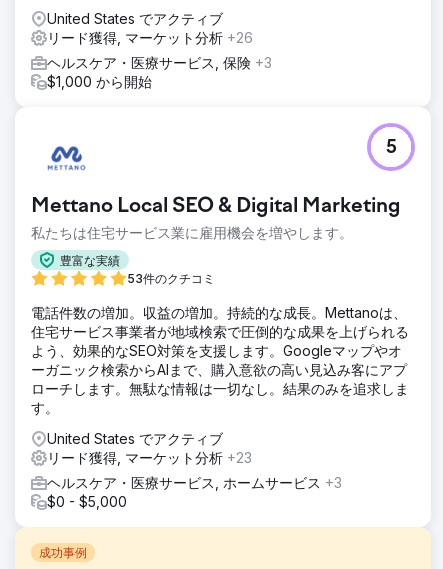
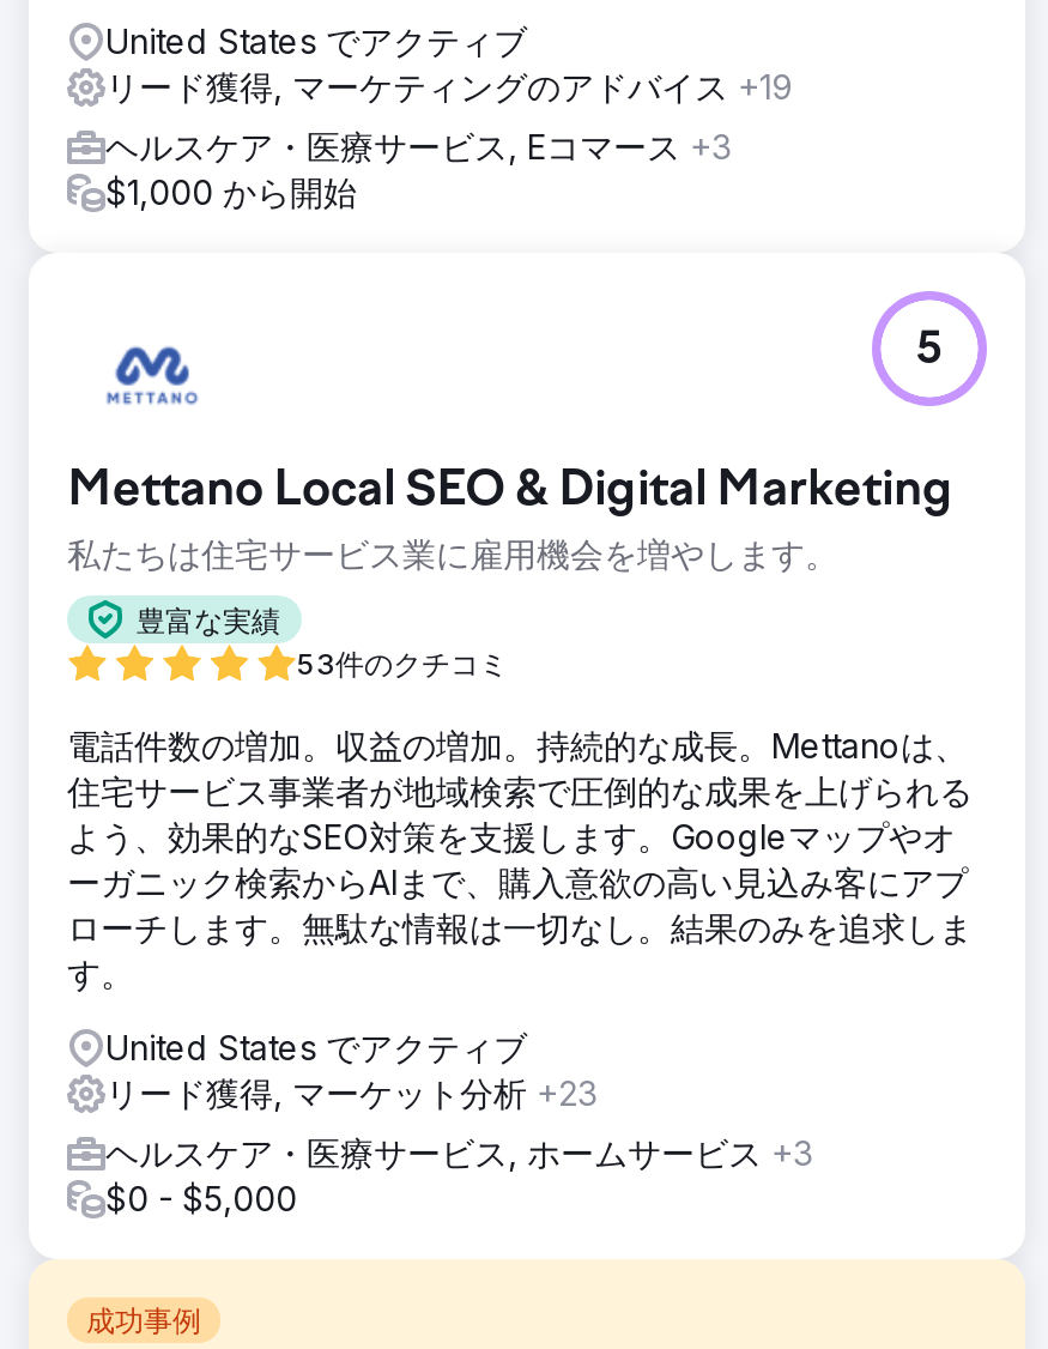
- リード獲得, マーケット分析+26
+ リード獲得, マーケティングのアドバイス+19

- ヘルスケア・医療サービス, 保険+3
+ ヘルスケア・医療サービス, Eコマース+3
